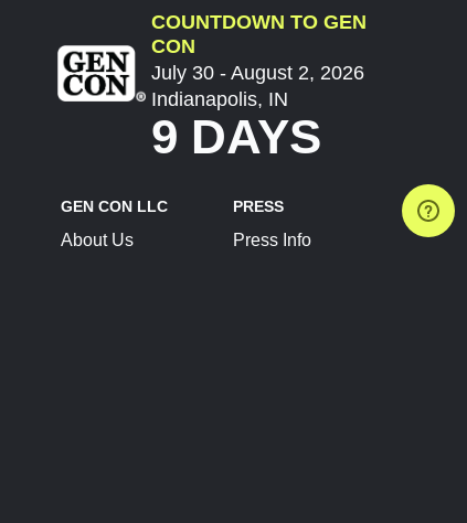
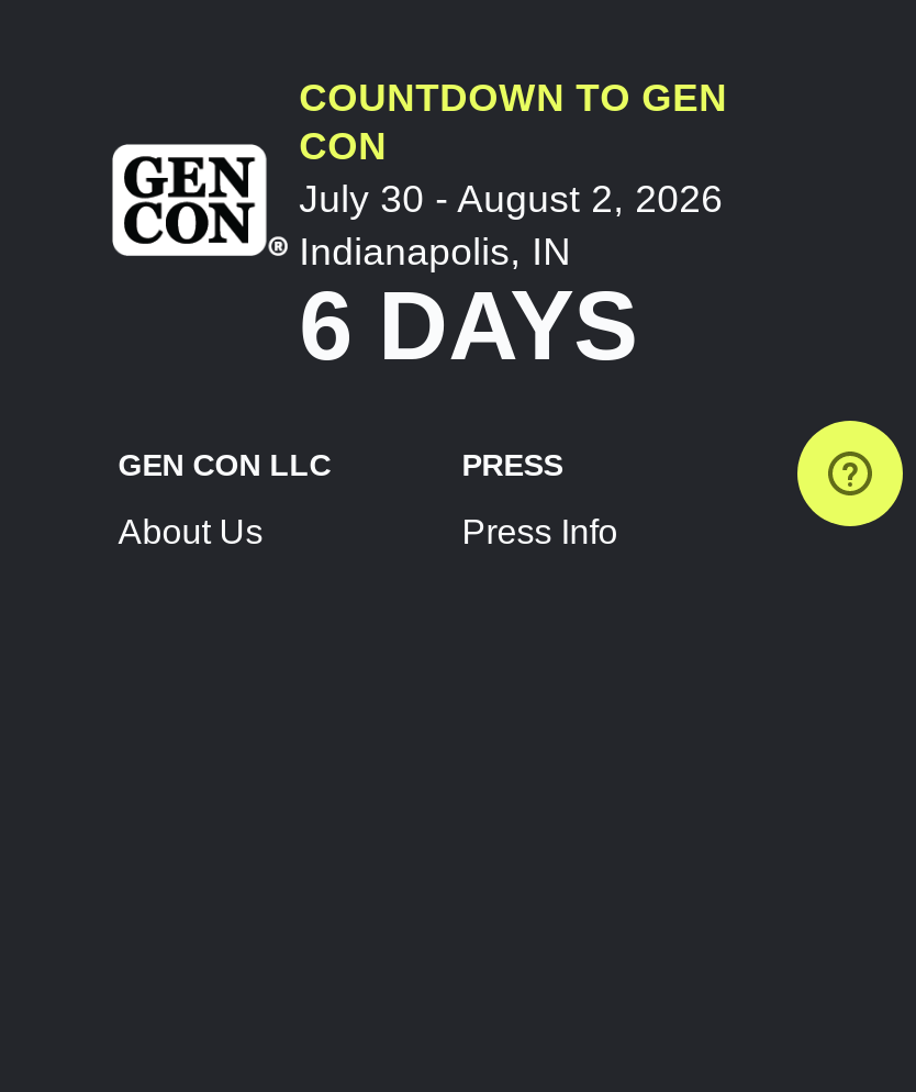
- 9 DAYS
+ 6 DAYS
